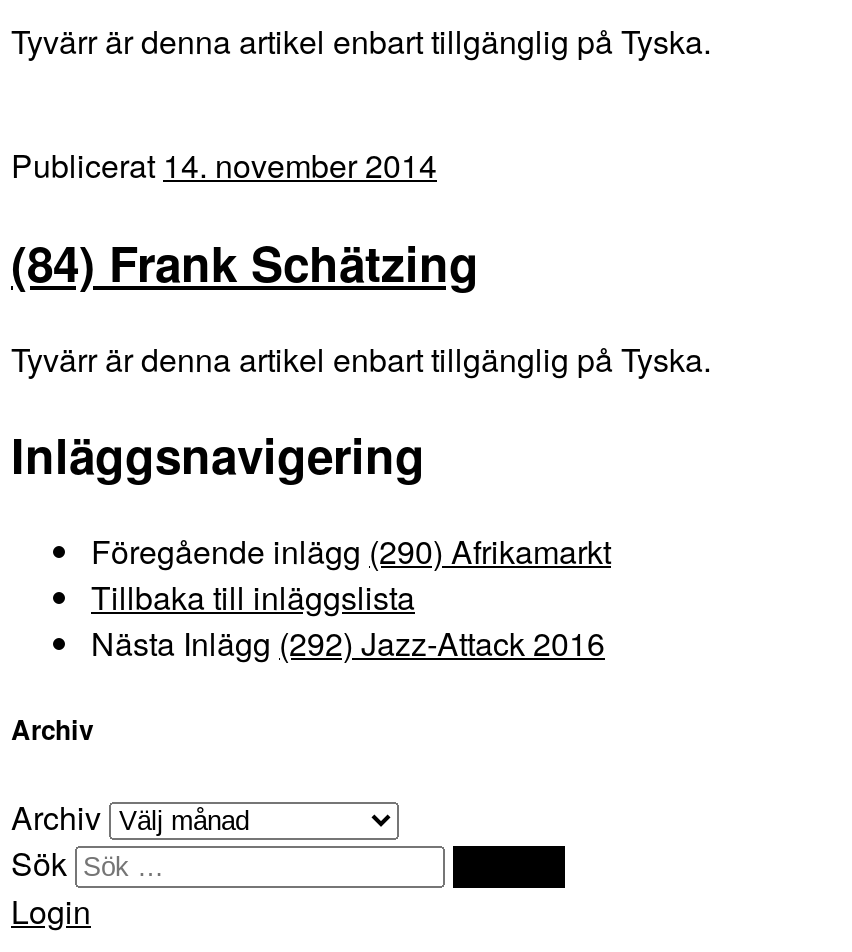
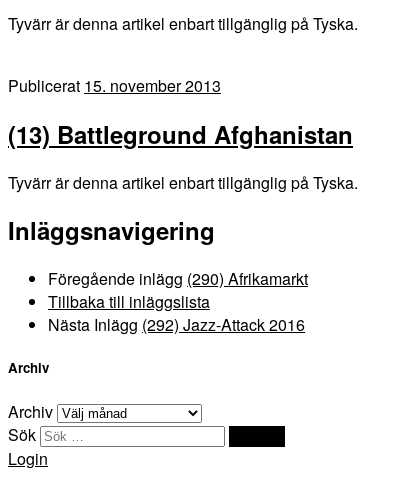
- Publicerat 14. november 2014
+ Publicerat 15. november 2013

- (84) Frank Schätzing
+ (13) Battleground Afghanistan
